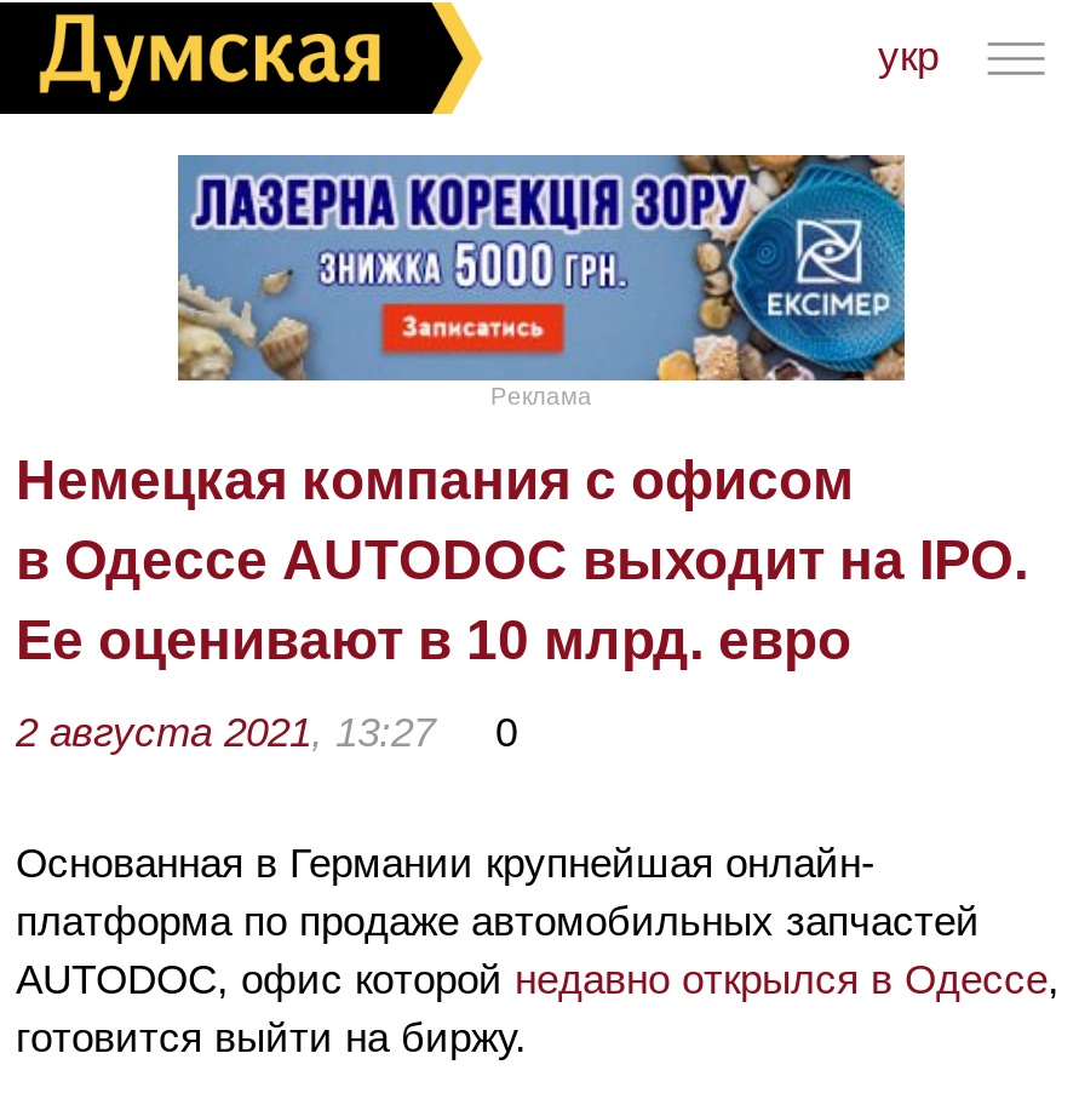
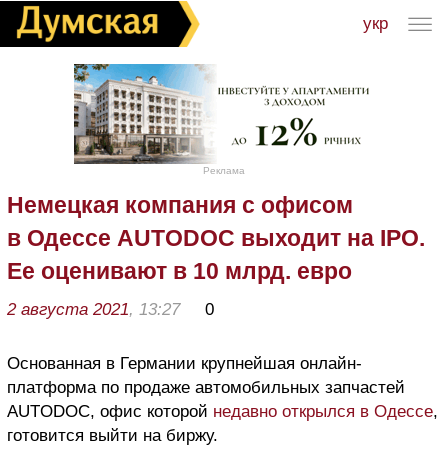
- [image]
+ [image]
